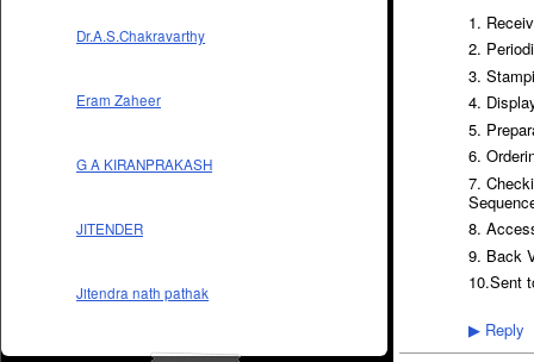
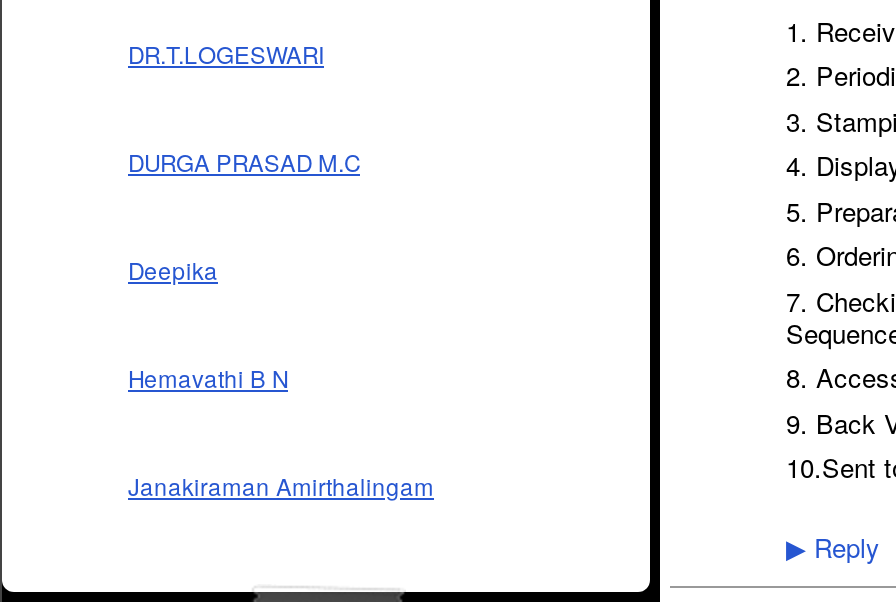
- Dr.A.S.Chakravarthy
+ DR.T.LOGESWARI

- Eram Zaheer
+ DURGA PRASAD M.C

- G A KIRANPRAKASH
+ Deepika

- JITENDER
+ Hemavathi B N

- Jitendra nath pathak
+ Janakiraman Amirthalingam
